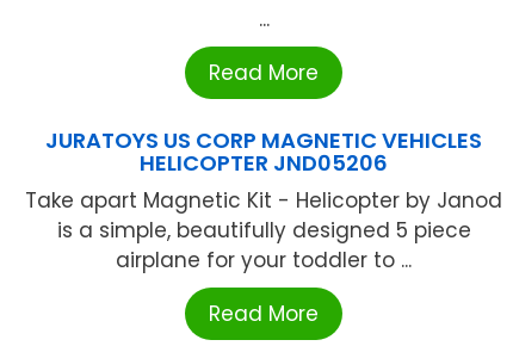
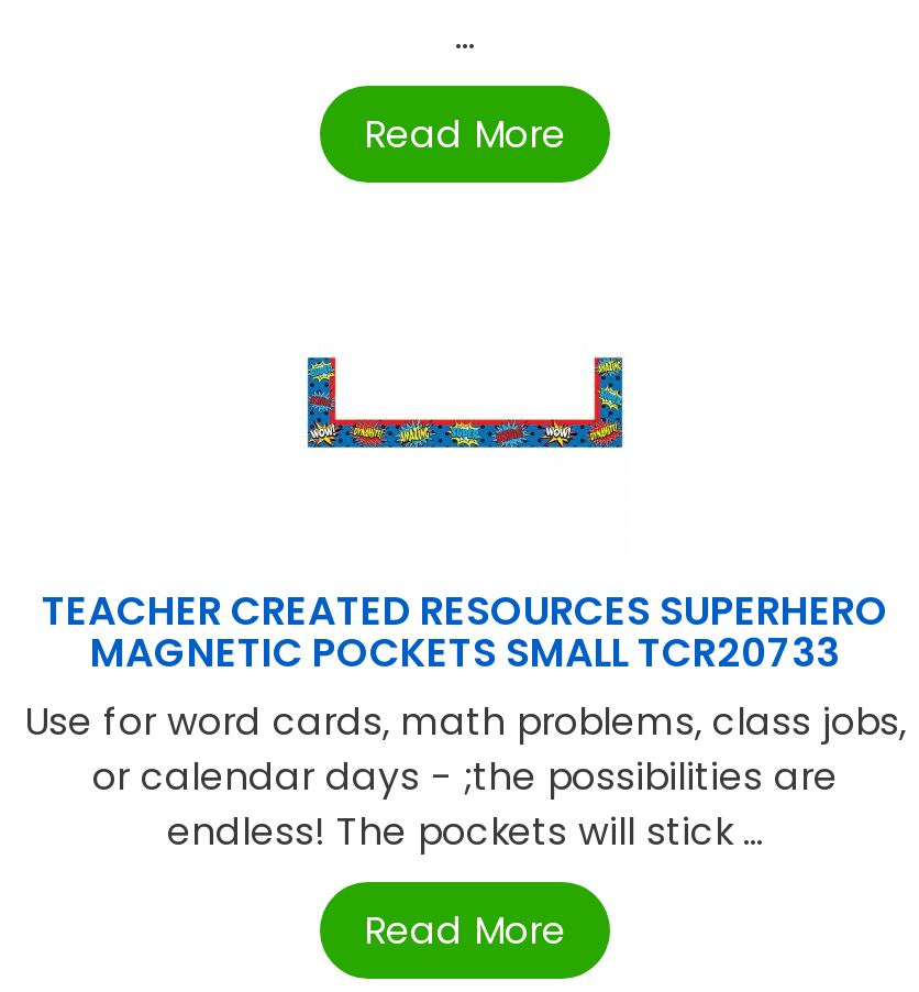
- JURATOYS US CORP MAGNETIC VEHICLES
- HELICOPTER JND05206
- Take apart Magnetic Kit - Helicopter by Janod
- is a simple, beautifully designed 5 piece
- airplane for your toddler to ...
+ TEACHER CREATED RESOURCES SUPERHERO
+ MAGNETIC POCKETS SMALL TCR20733
+ Use for word cards, math problems, class jobs,
+ or calendar days - ;the possibilities are
+ endless! The pockets will stick ...
